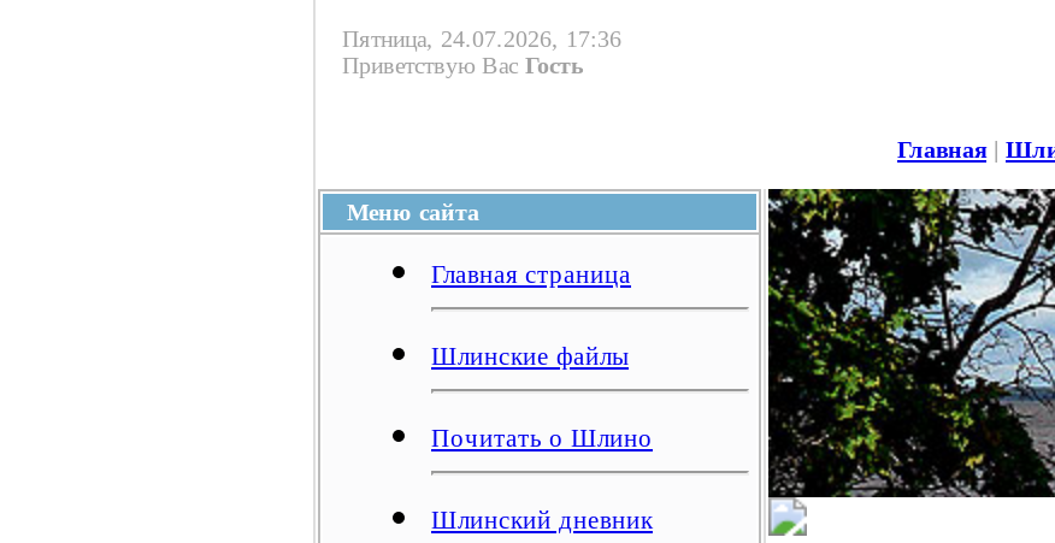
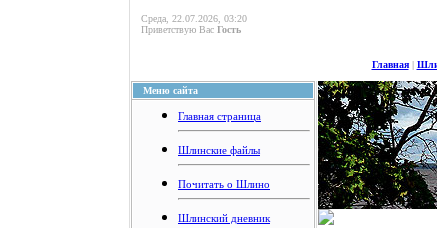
- Пятница, 24.07.2026, 17:36
+ Среда, 22.07.2026, 03:20
